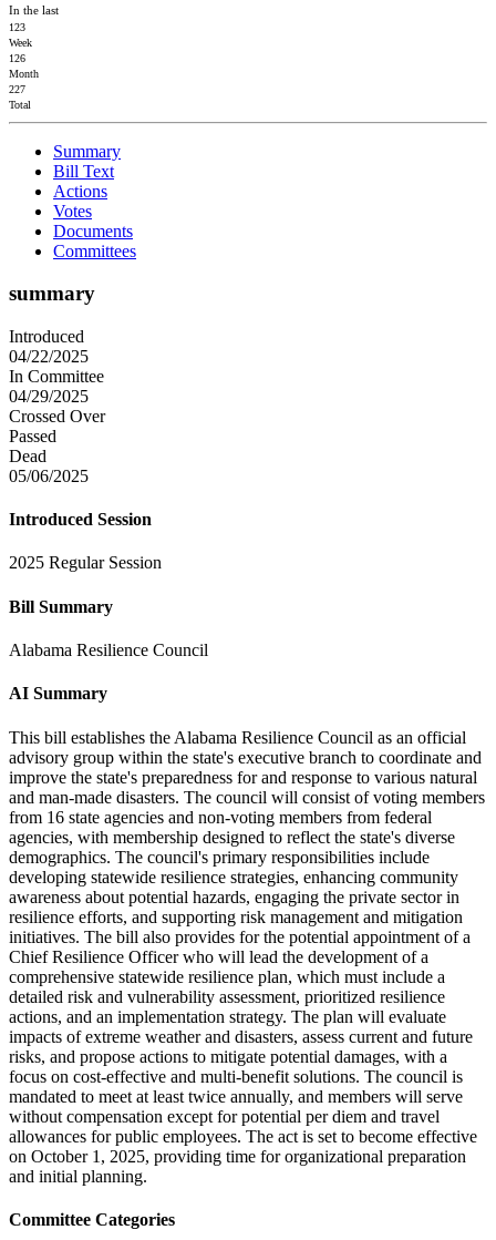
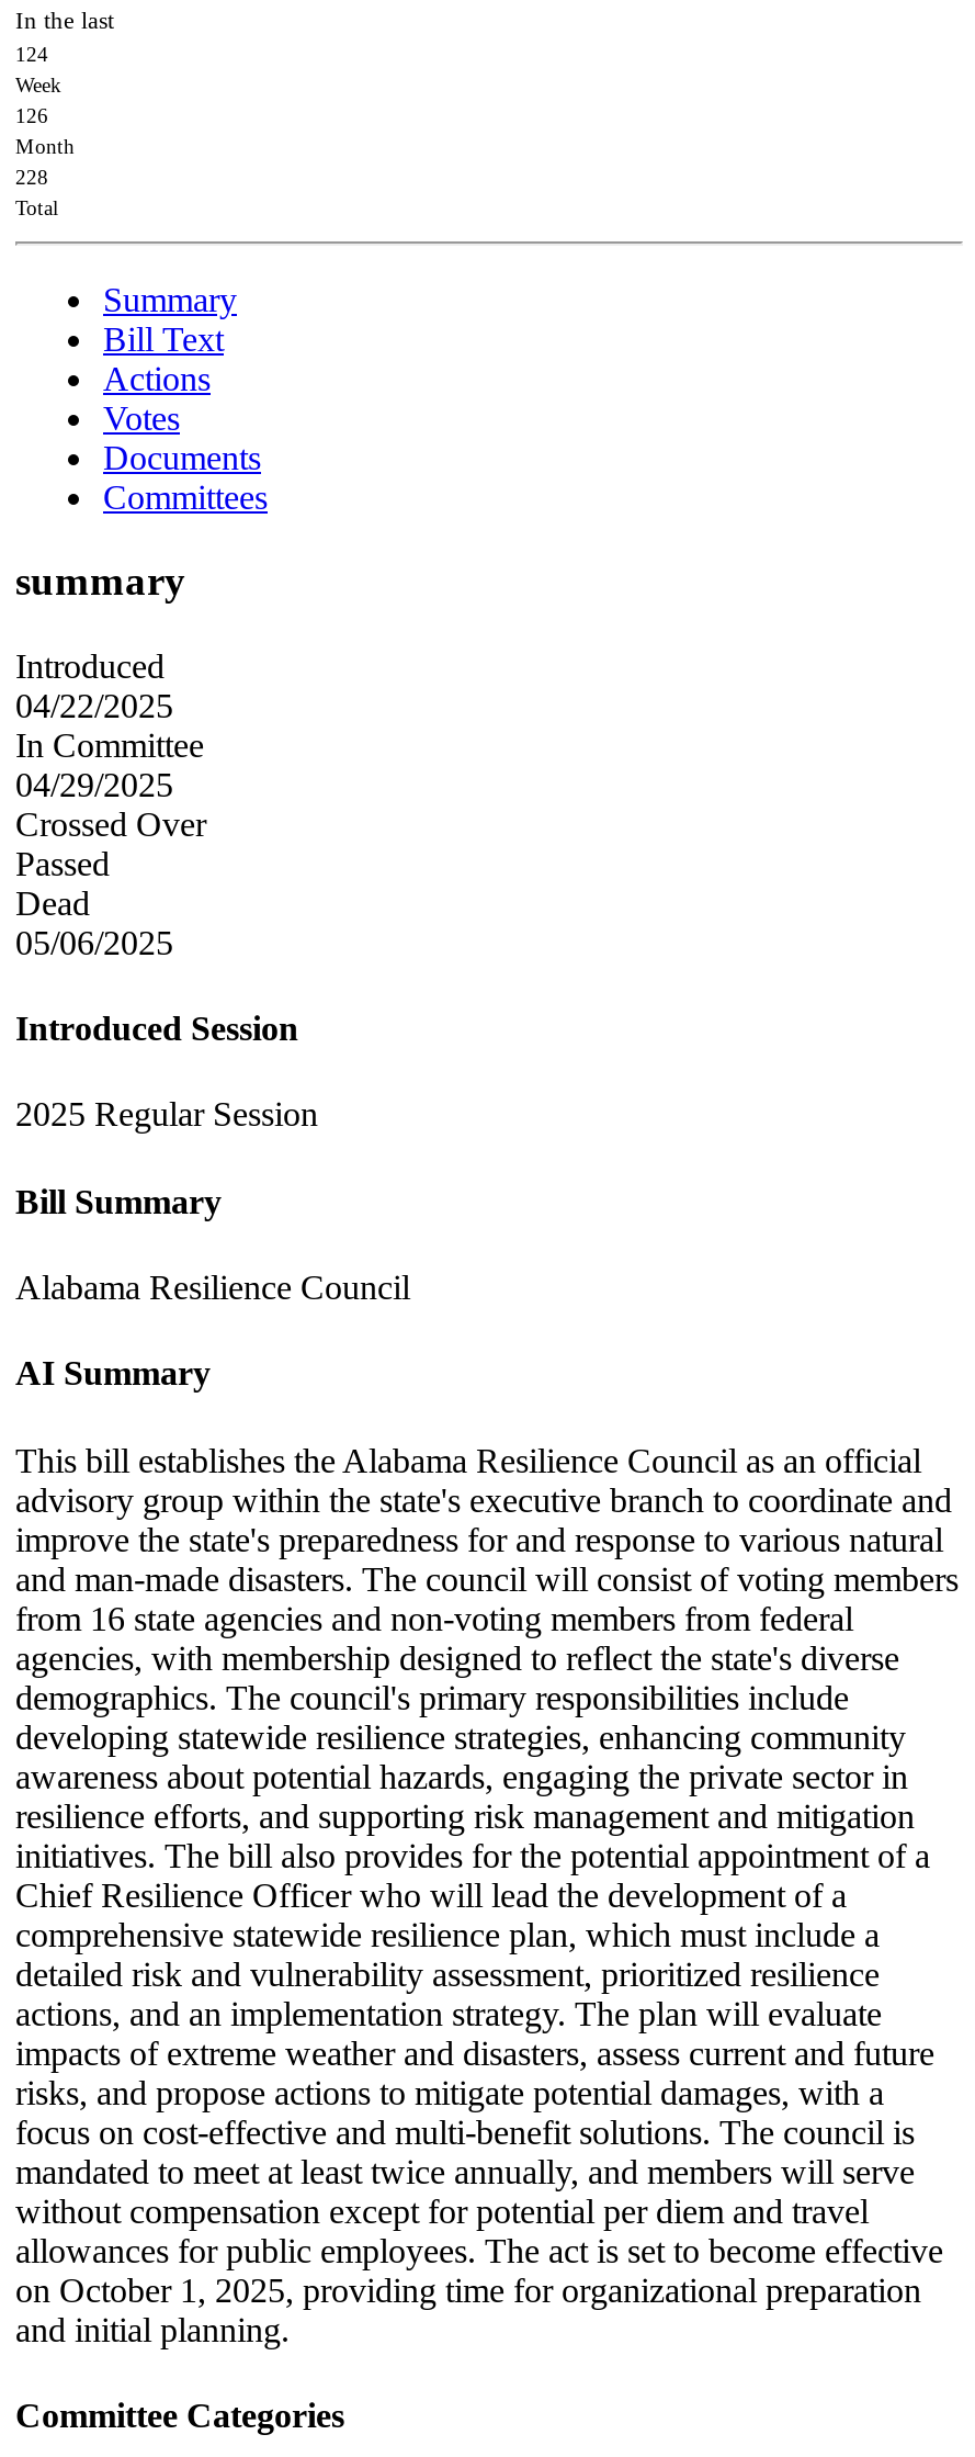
- 123
+ 124

- 227
+ 228
